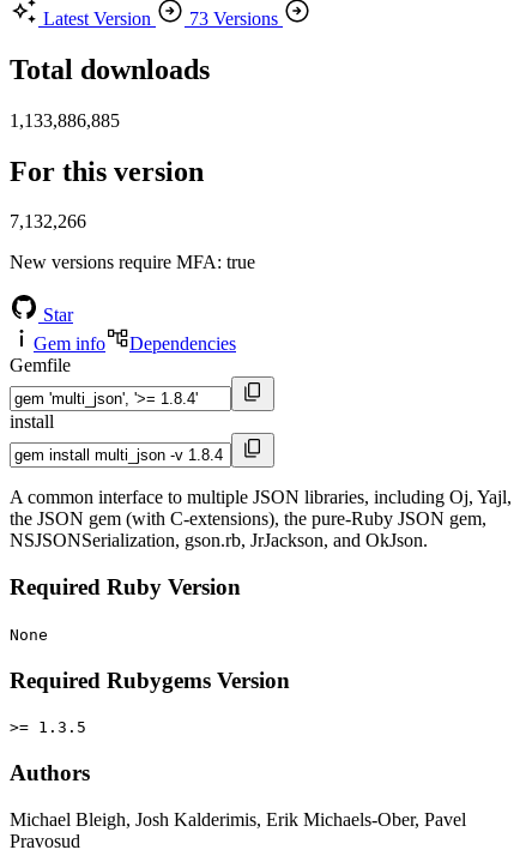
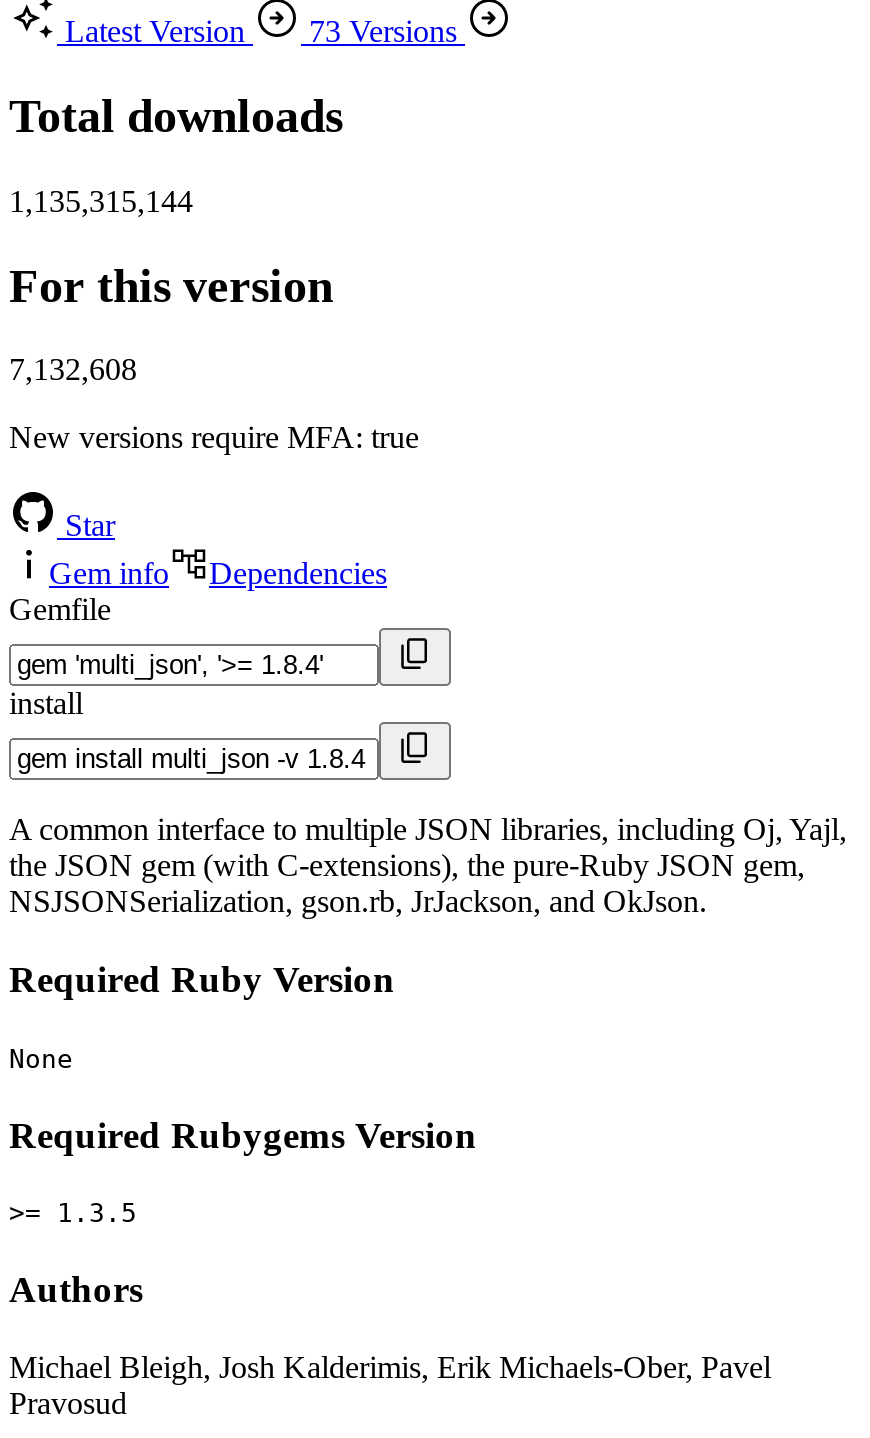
- 1,133,886,885
+ 1,135,315,144

- 7,132,266
+ 7,132,608
